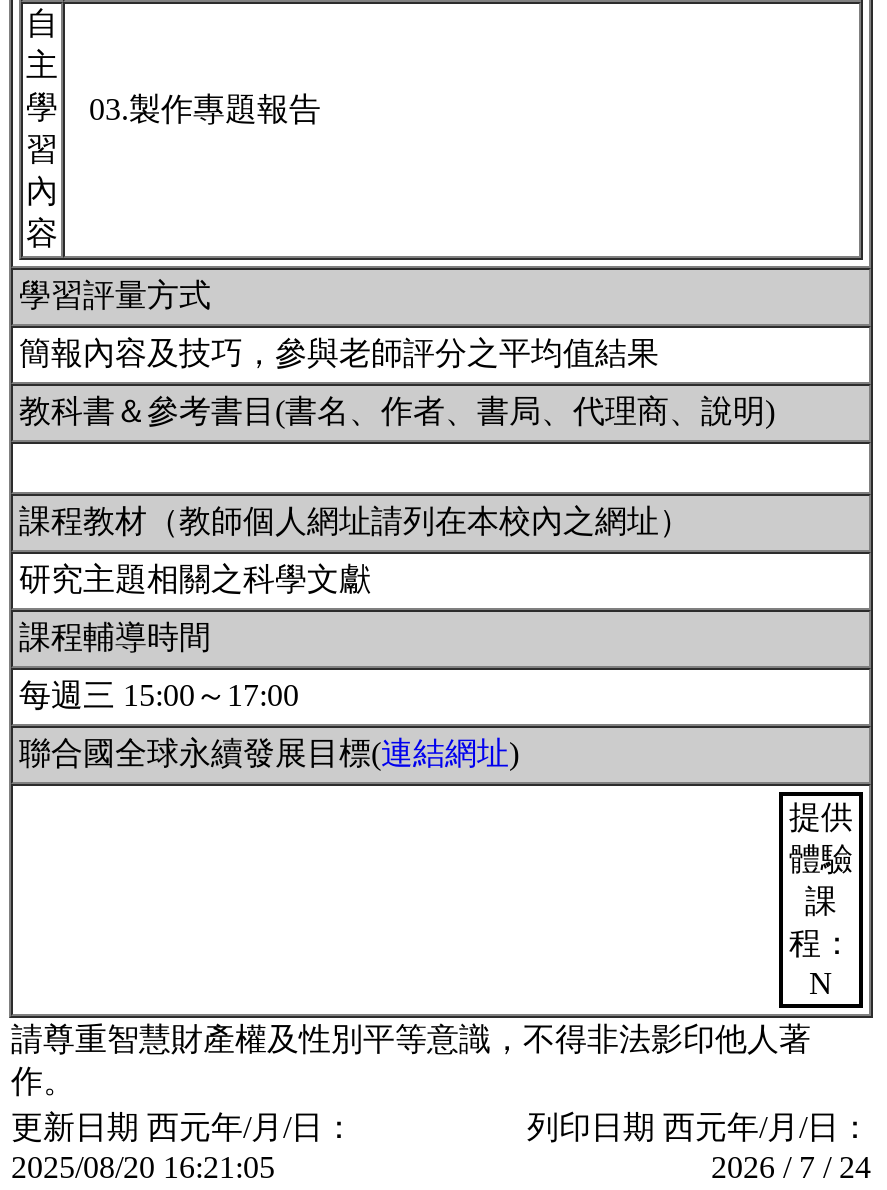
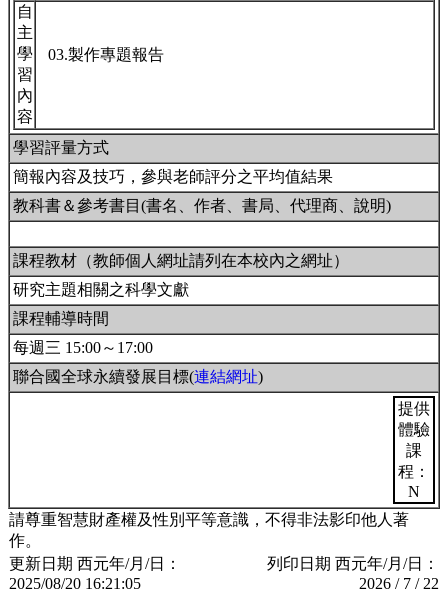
- 2026 / 7 / 24
+ 2026 / 7 / 22
